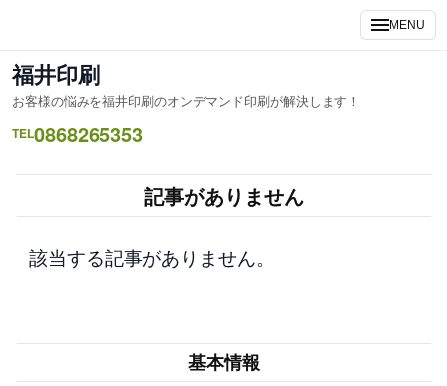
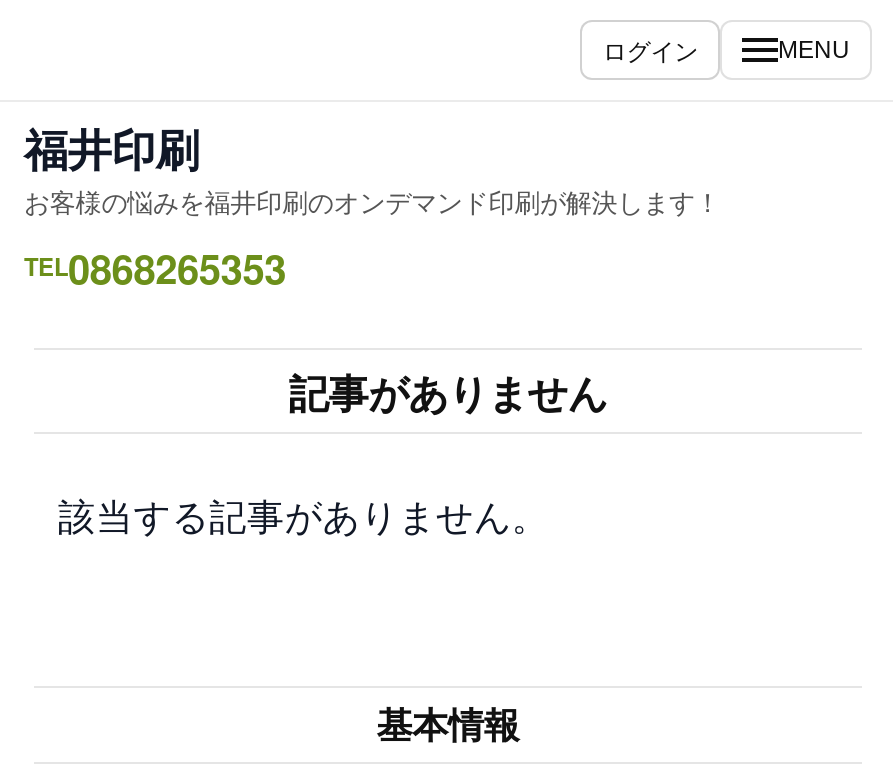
+ ログイン
